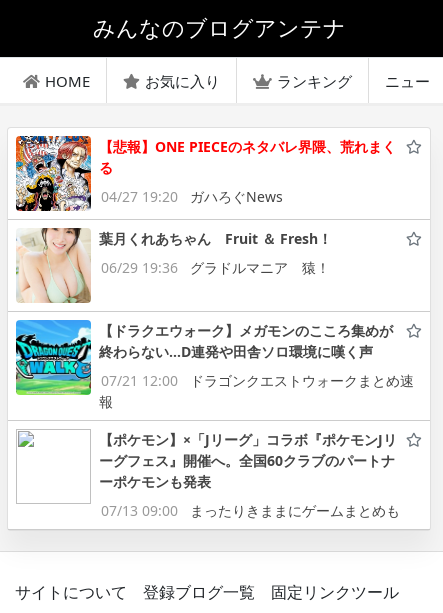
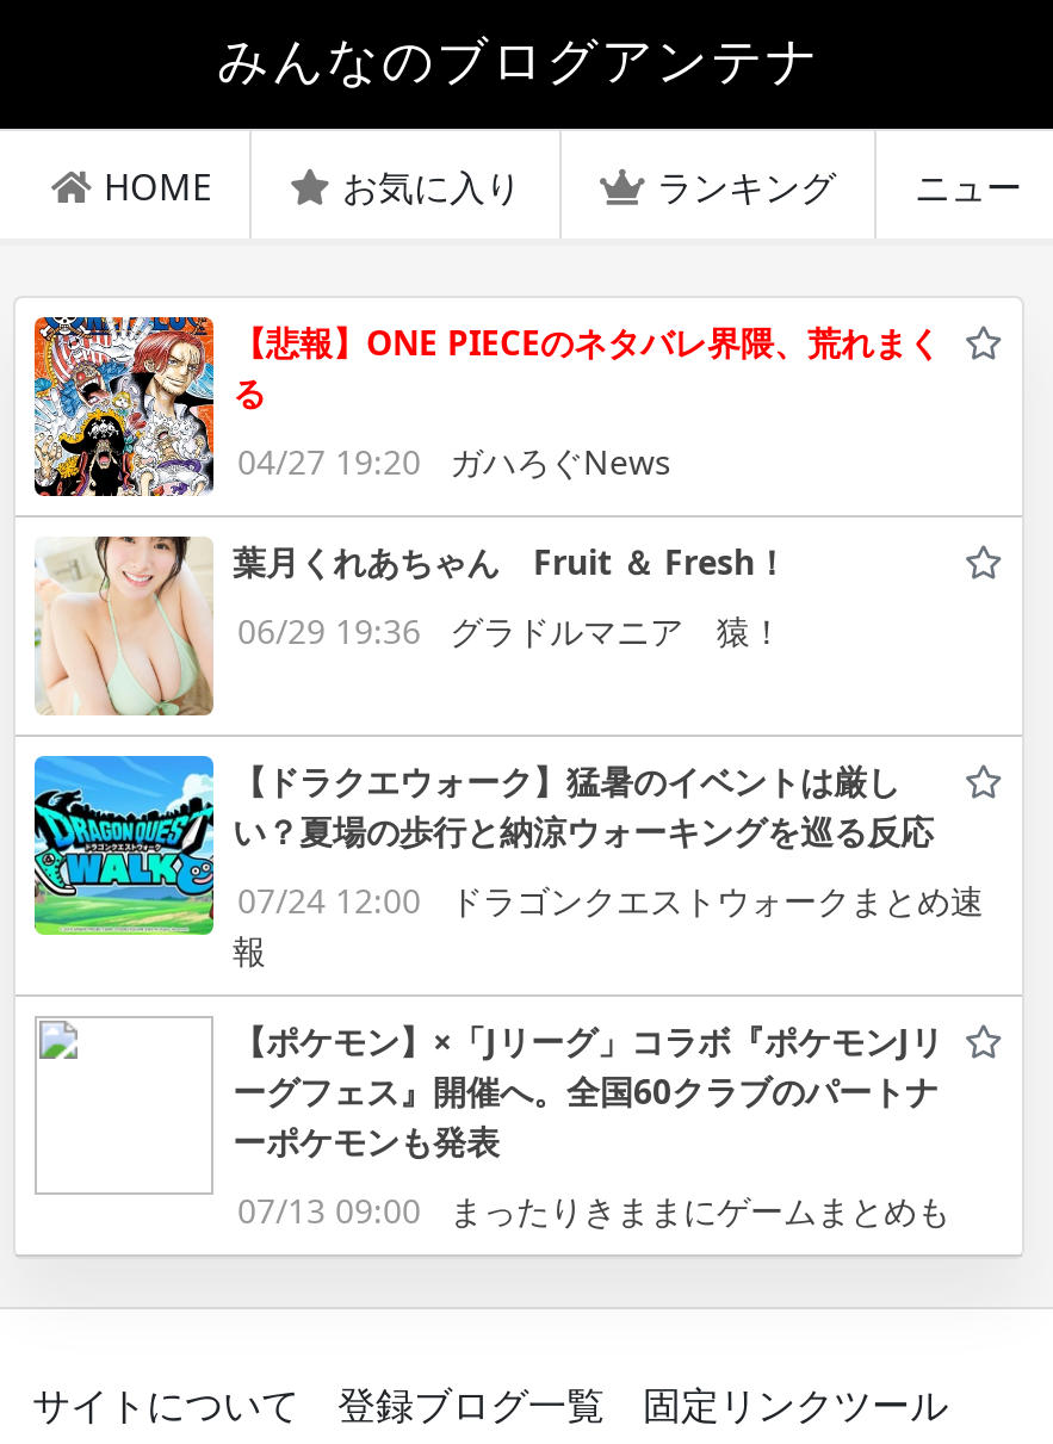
- 【ドラクエウォーク】メガモンのこころ集めが
- 終わらない…D連発や田舎ソロ環境に嘆く声
+ 【ドラクエウォーク】猛暑のイベントは厳し
+ い？夏場の歩行と納涼ウォーキングを巡る反応

- 07/21 12:00 ドラゴンクエストウォークまとめ速
+ 07/24 12:00 ドラゴンクエストウォークまとめ速
